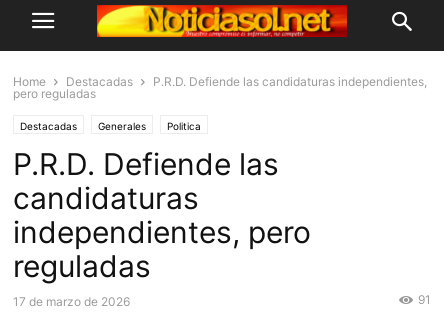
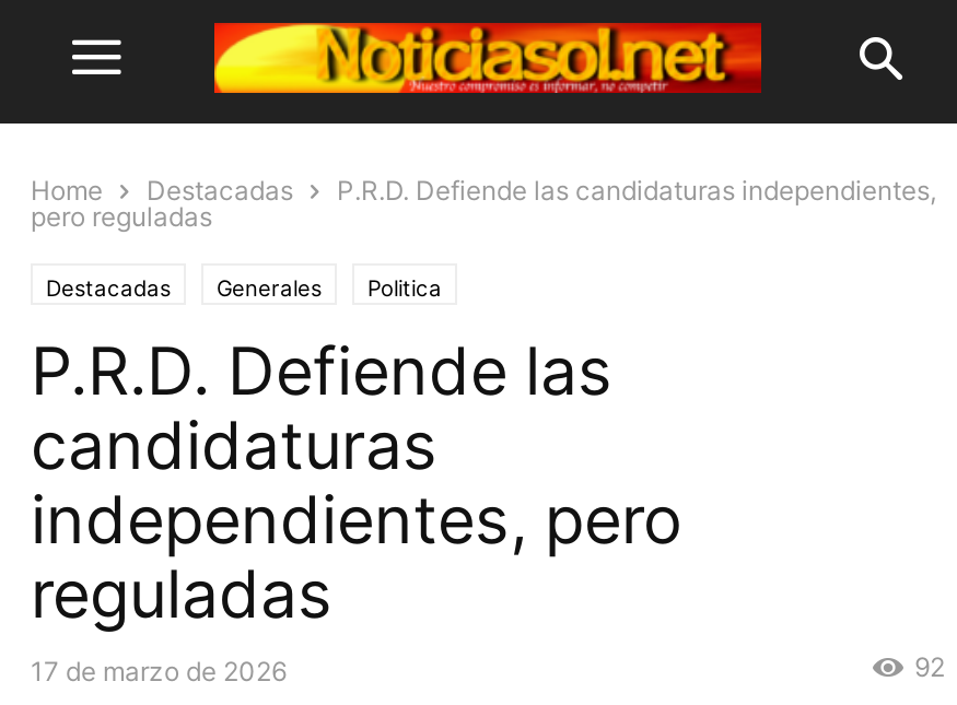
- 91
+ 92
